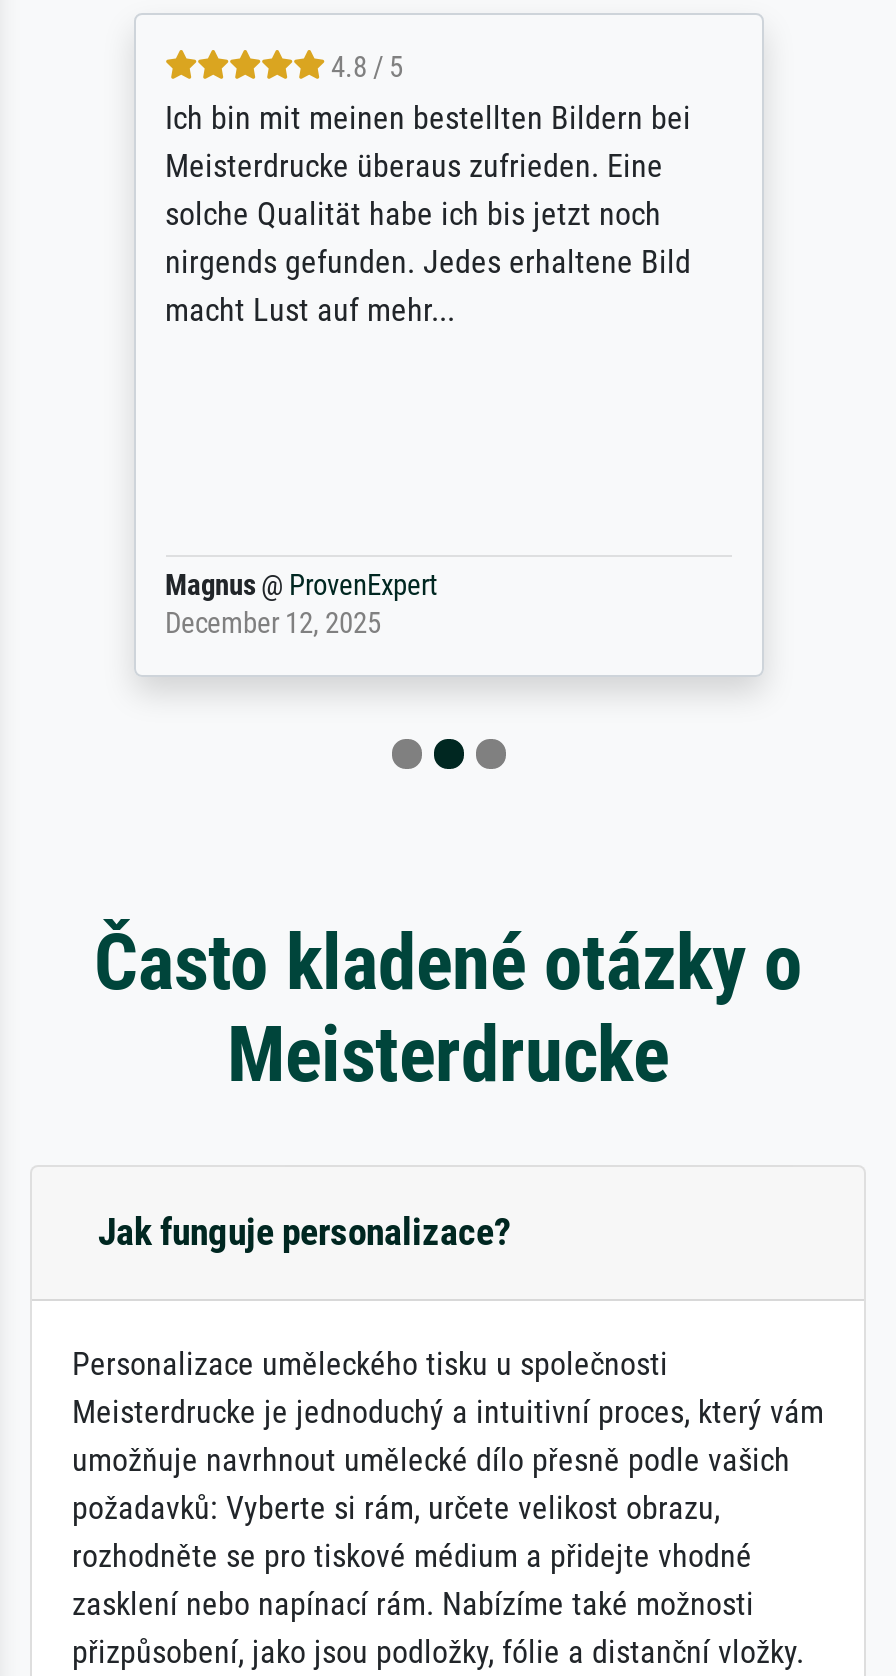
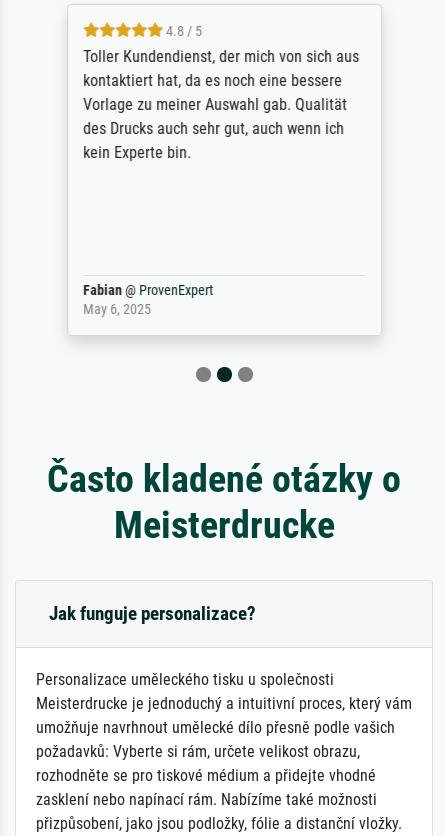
- Ich bin mit meinen bestellten Bildern bei
- Meisterdrucke überaus zufrieden. Eine
- solche Qualität habe ich bis jetzt noch
- nirgends gefunden. Jedes erhaltene Bild
- macht Lust auf mehr...
+ Toller Kundendienst, der mich von sich aus
+ kontaktiert hat, da es noch eine bessere
+ Vorlage zu meiner Auswahl gab. Qualität
+ des Drucks auch sehr gut, auch wenn ich
+ kein Experte bin.

- Magnus @ ProvenExpert
- December 12, 2025
+ Fabian @ ProvenExpert
+ May 6, 2025
